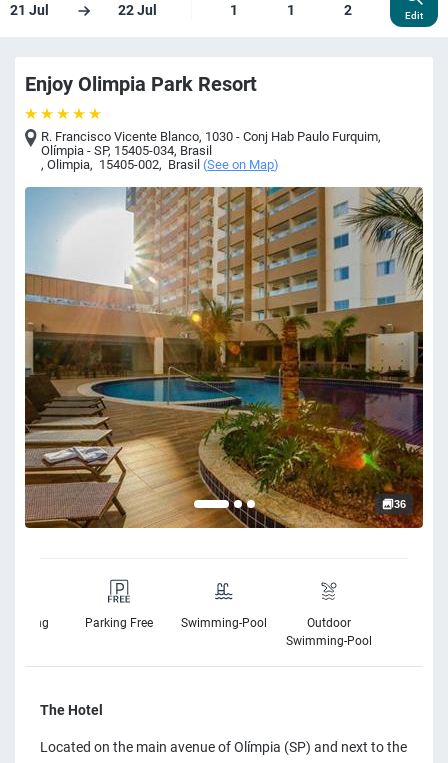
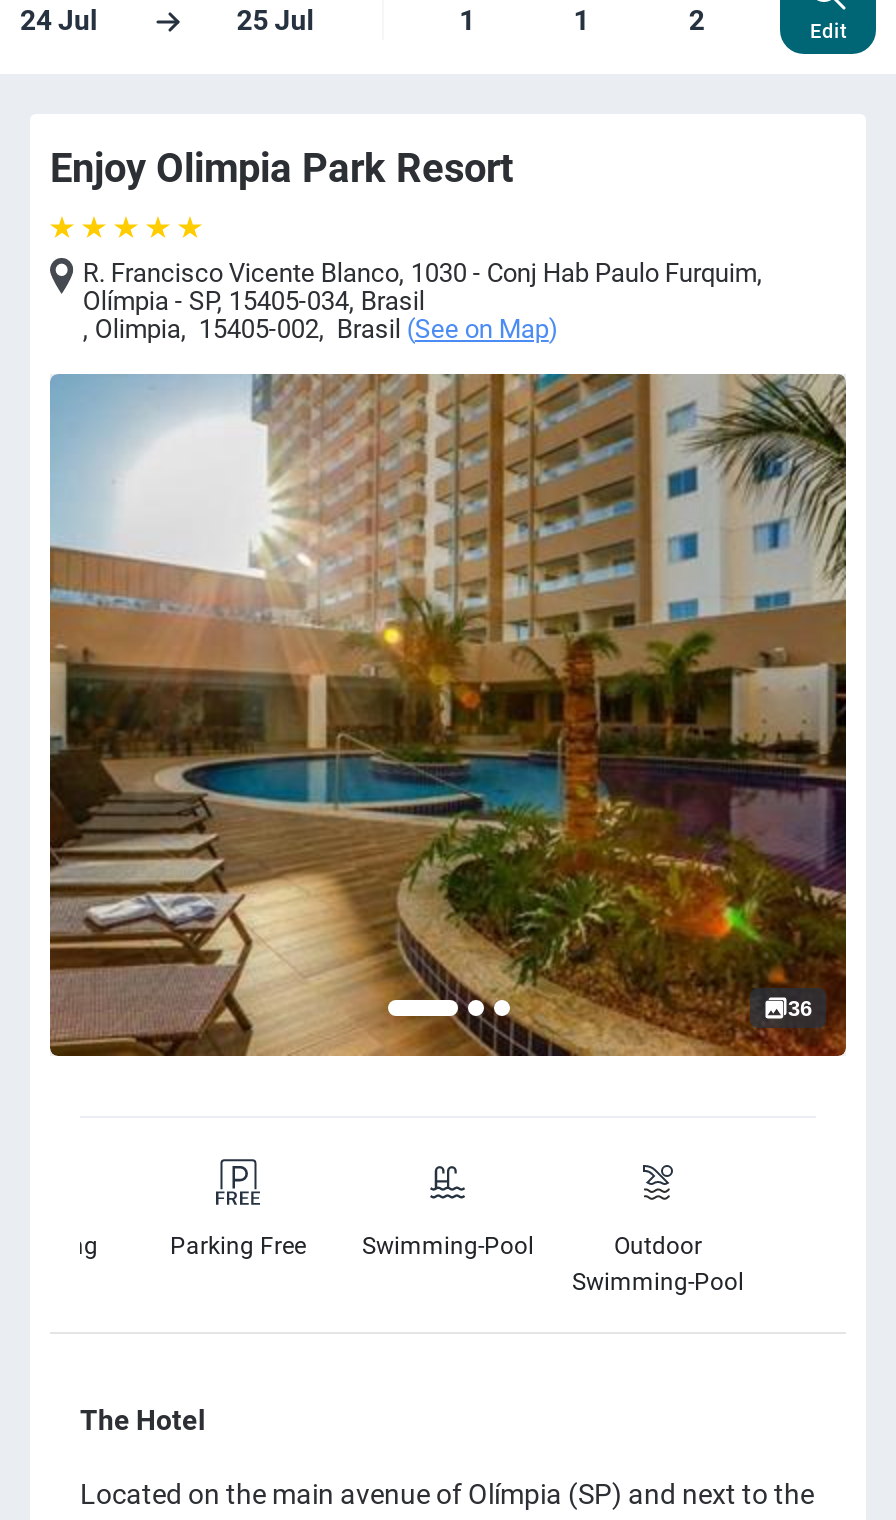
- 21 Jul
+ 24 Jul

- 22 Jul
+ 25 Jul
